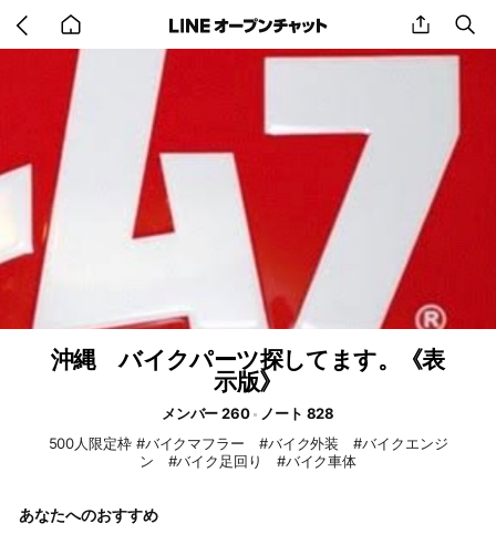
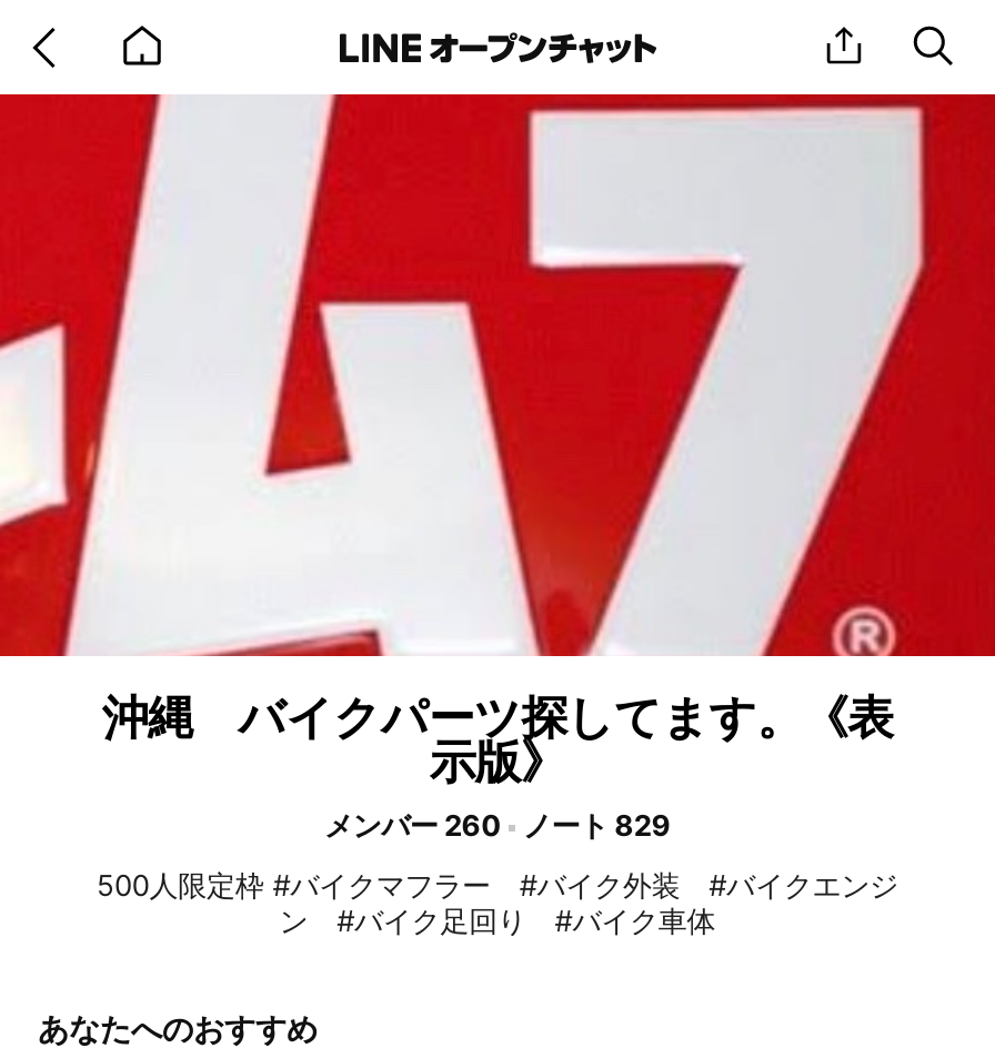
- メンバー 260 ノート 828
+ メンバー 260 ノート 829
